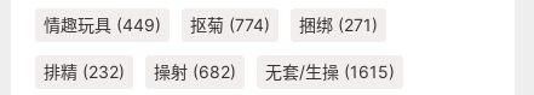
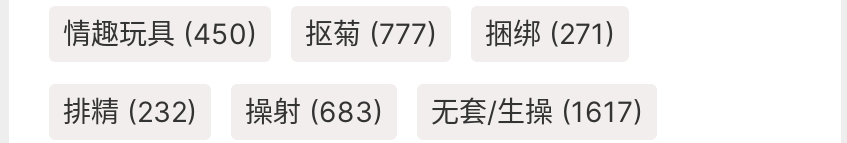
- 情趣玩具(449)
+ 情趣玩具(450)

- 抠菊(774)
+ 抠菊(777)

- 操射(682)
+ 操射(683)

- 无套/生操(1615)
+ 无套/生操(1617)
